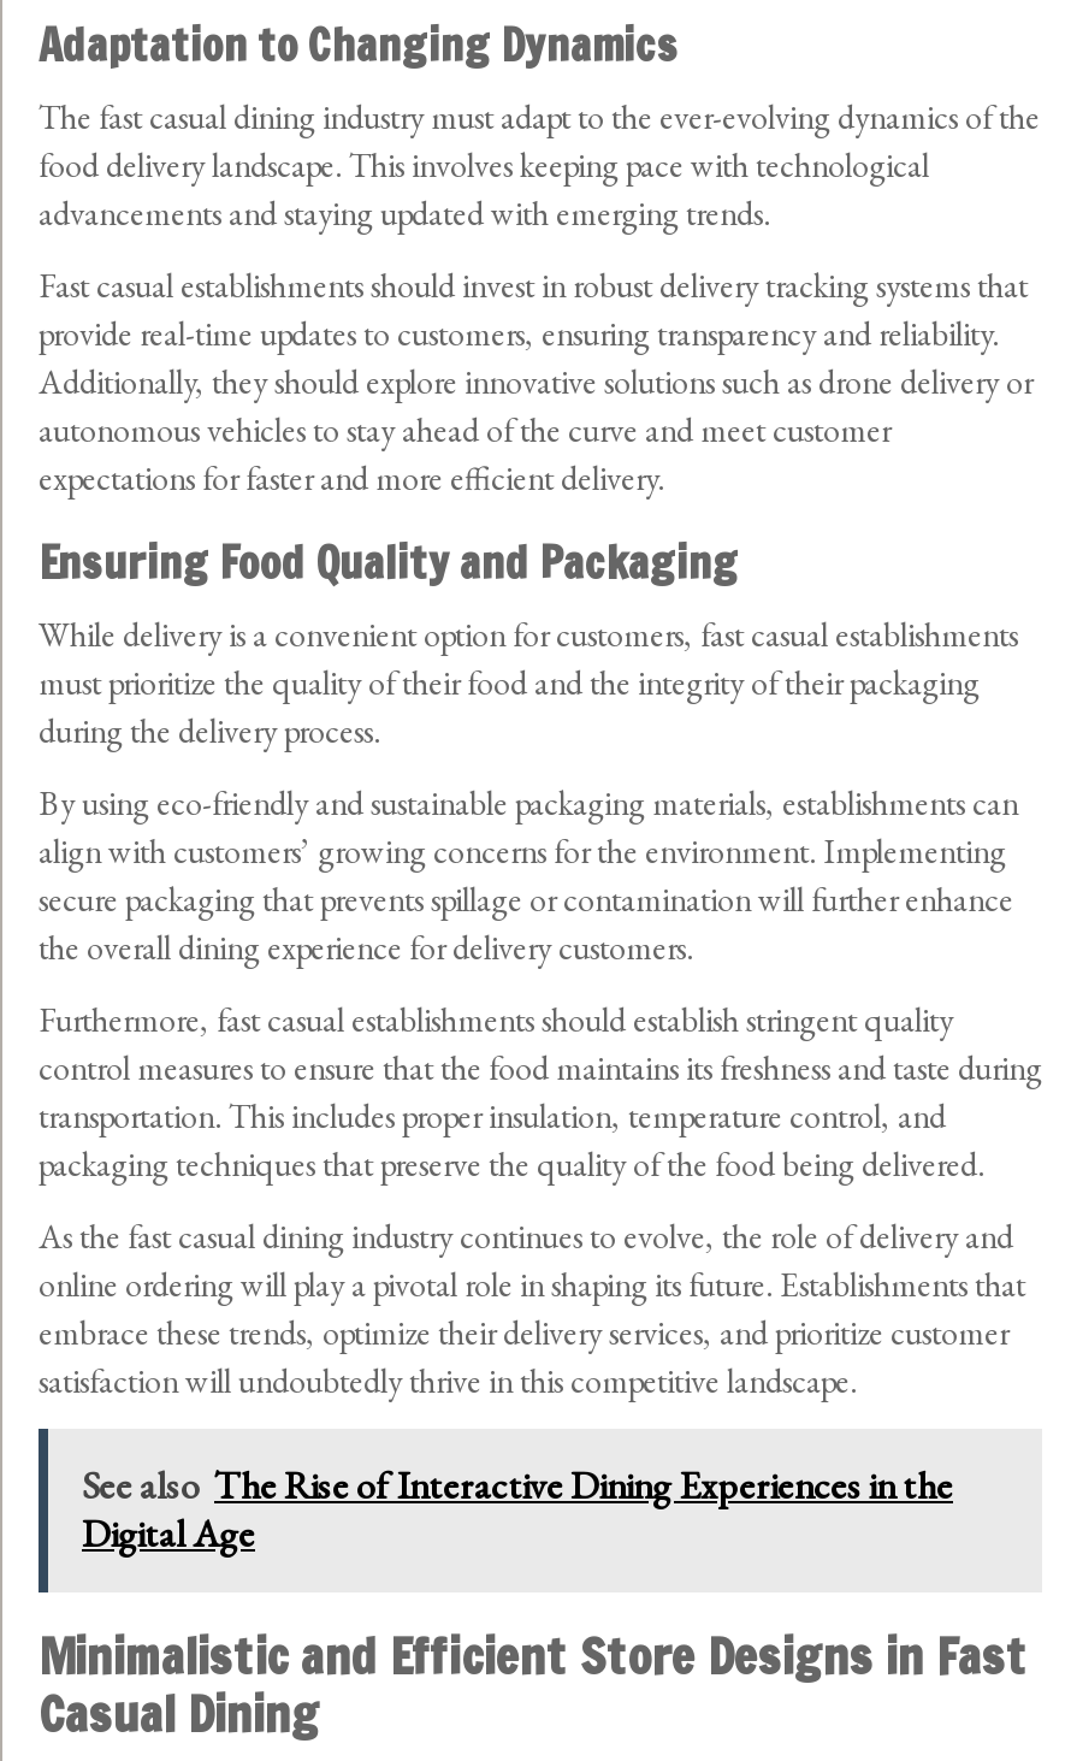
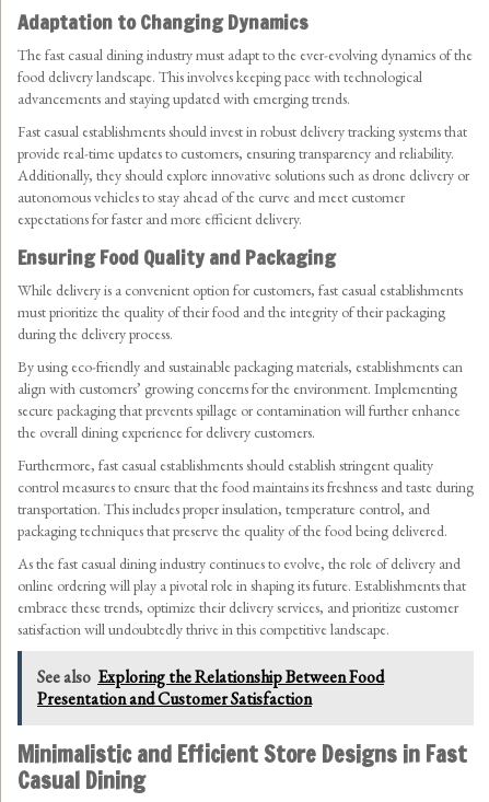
- See also The Rise of Interactive Dining Experiences in the
- Digital Age
+ See also Exploring the Relationship Between Food
+ Presentation and Customer Satisfaction
